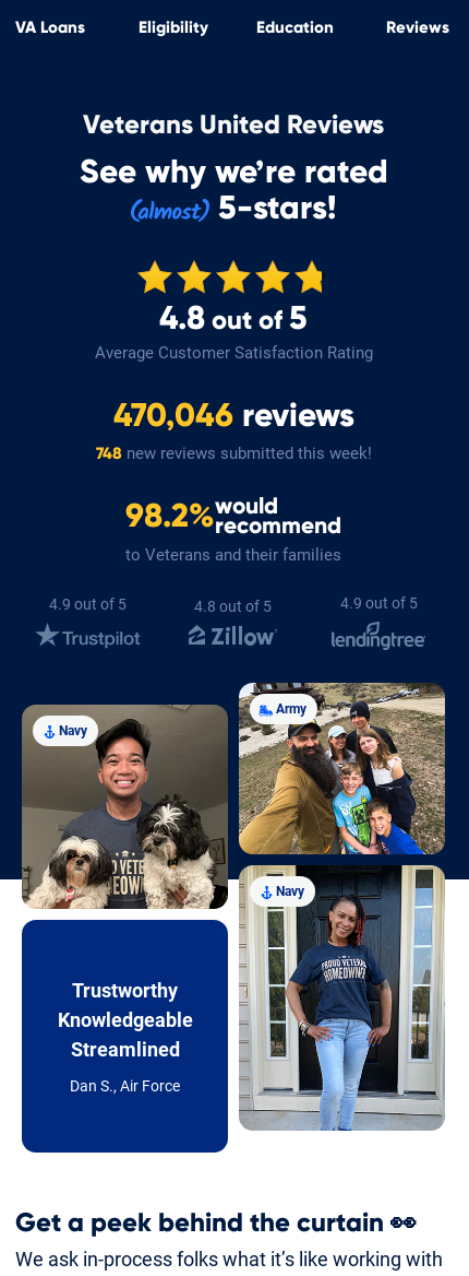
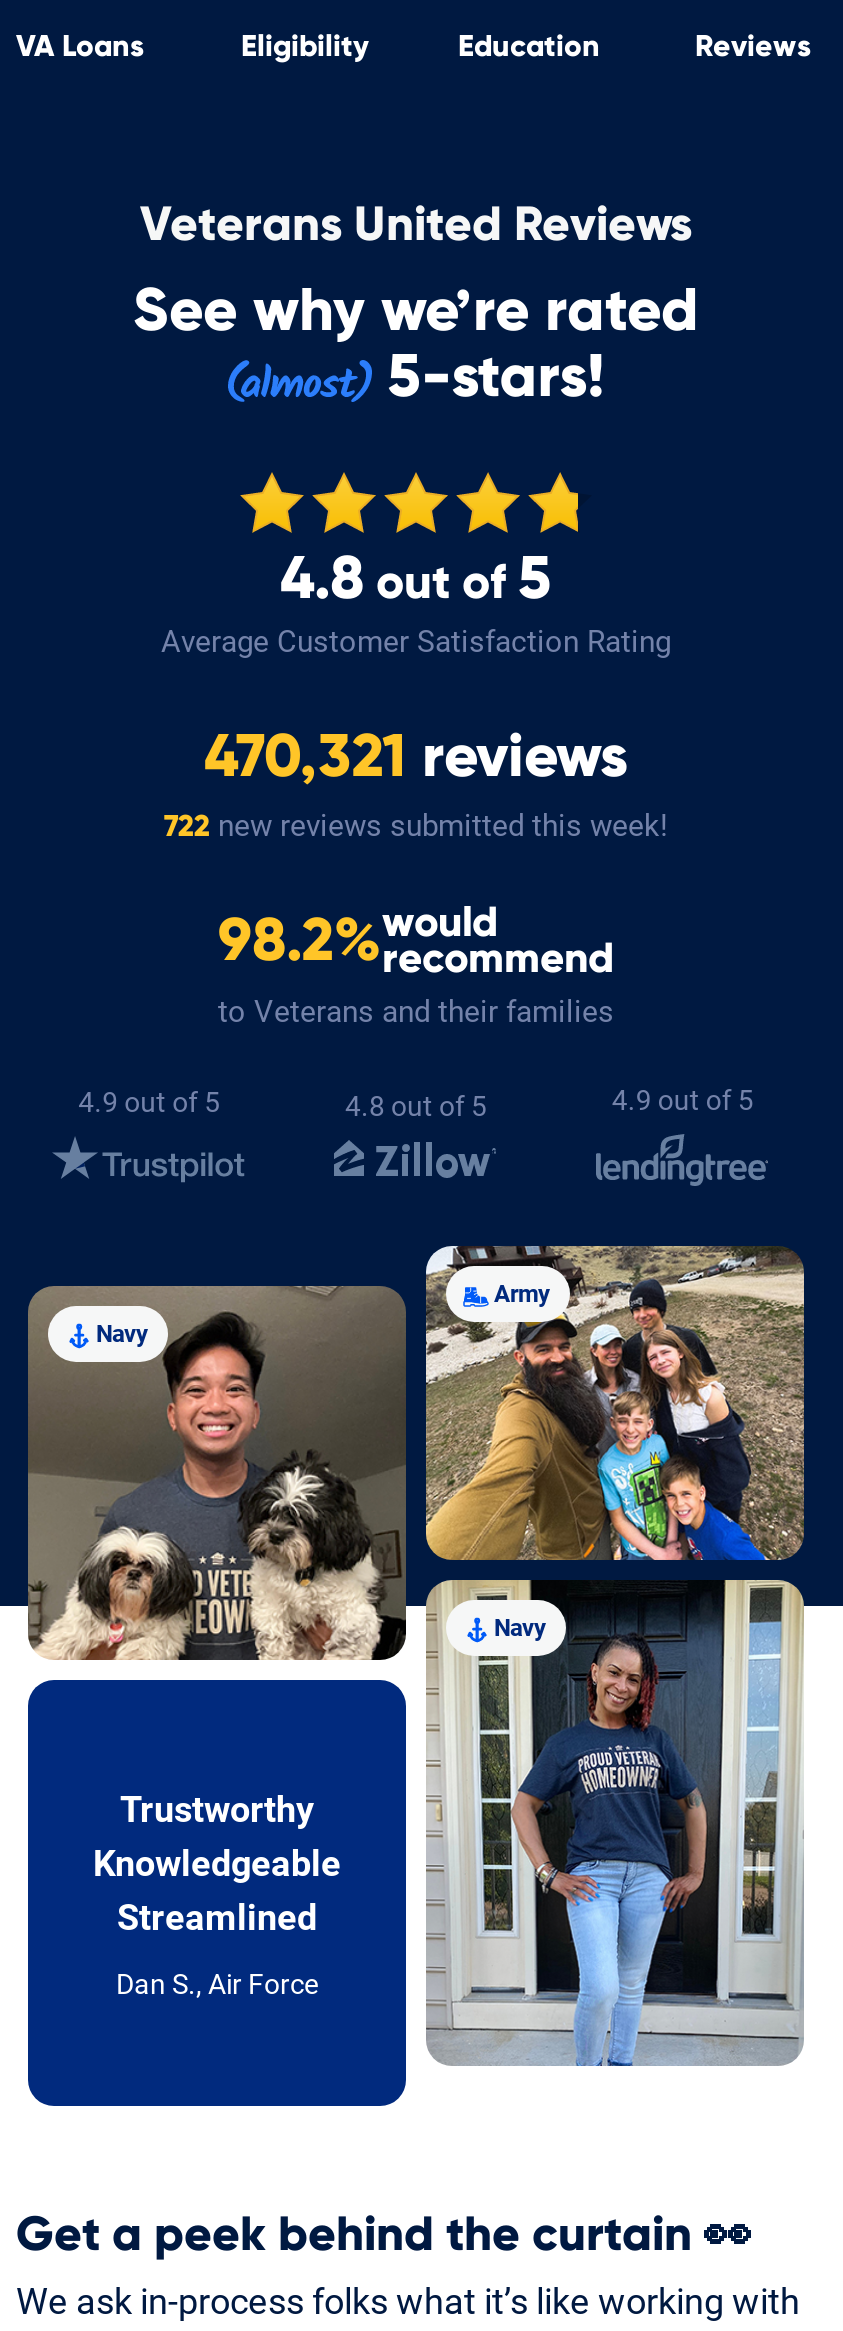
- 470,046 reviews
+ 470,321 reviews

- 748 new reviews submitted this week!
+ 722 new reviews submitted this week!
